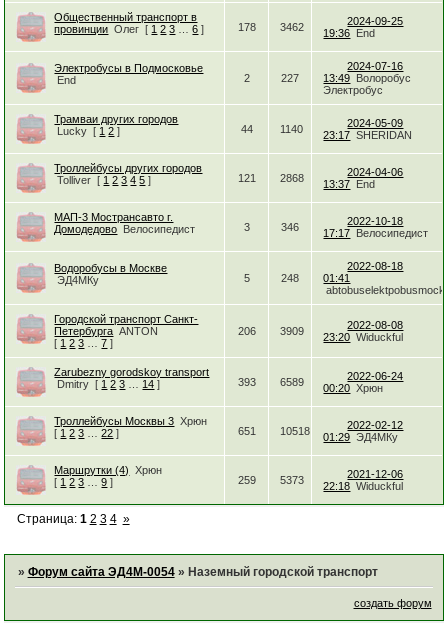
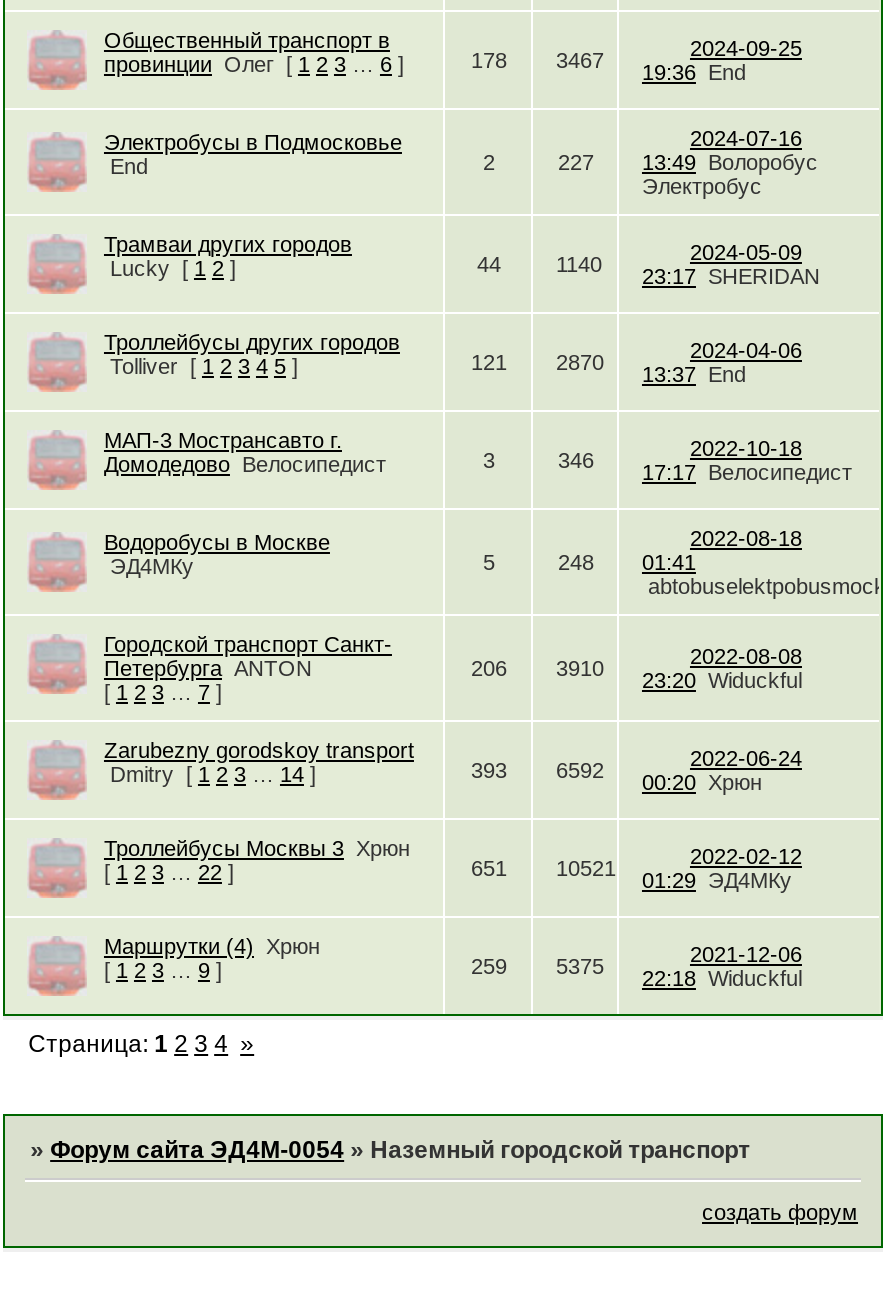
- 3462 19:36 End
+ 3467 19:36 End

- 2868 13:37 End
+ 2870 13:37 End

- 3909 23:20 Widuckful
+ 3910 23:20 Widuckful

- 6589 00:20 Хрюн
+ 6592 00:20 Хрюн

- 10518
+ 10521

- 5373 22:18 Widuckful
+ 5375 22:18 Widuckful
